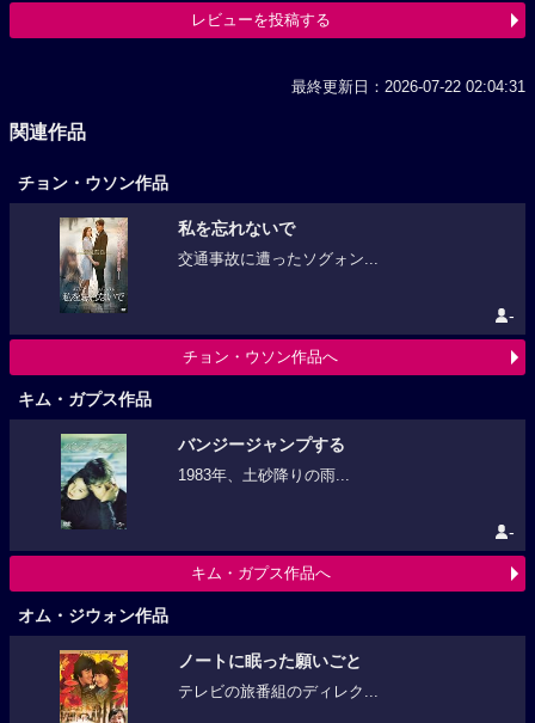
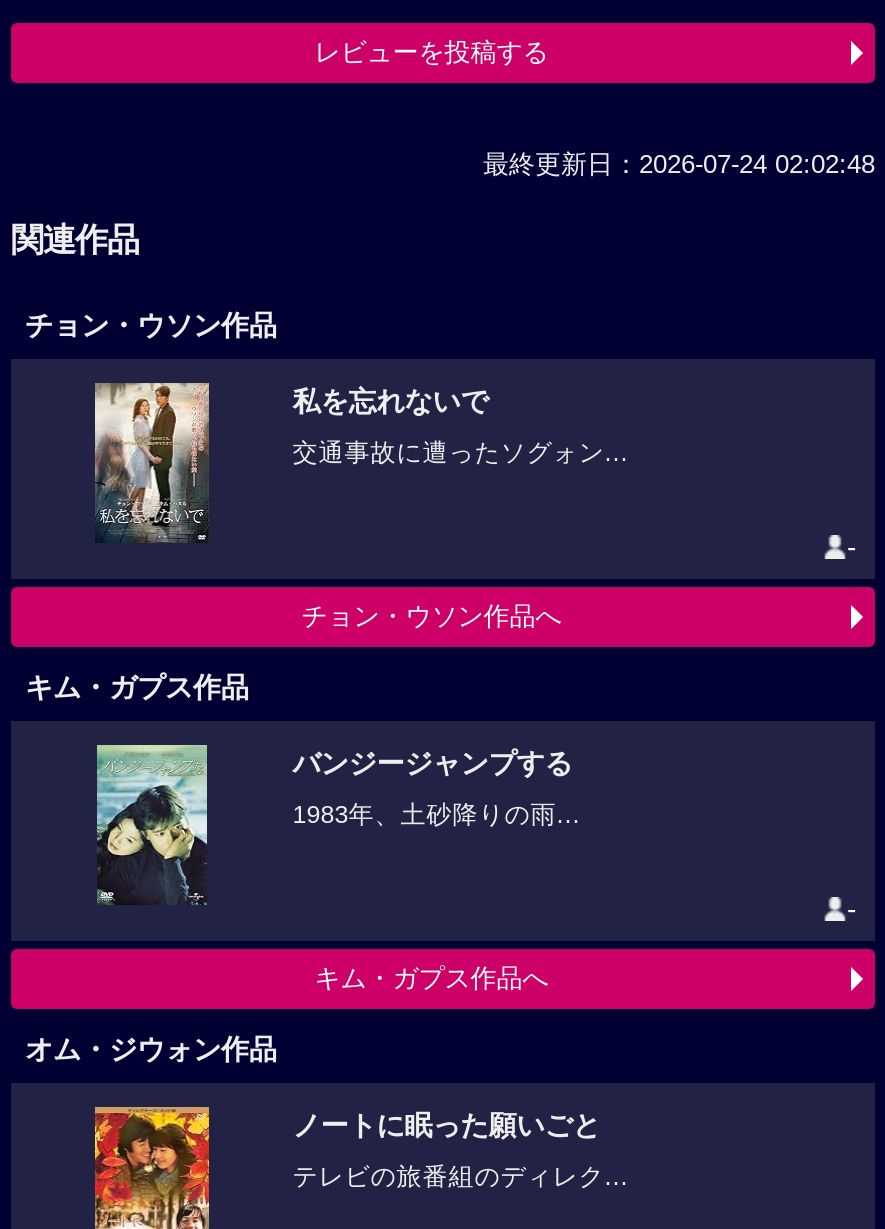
- 最終更新日：2026-07-22 02:04:31
+ 最終更新日：2026-07-24 02:02:48
